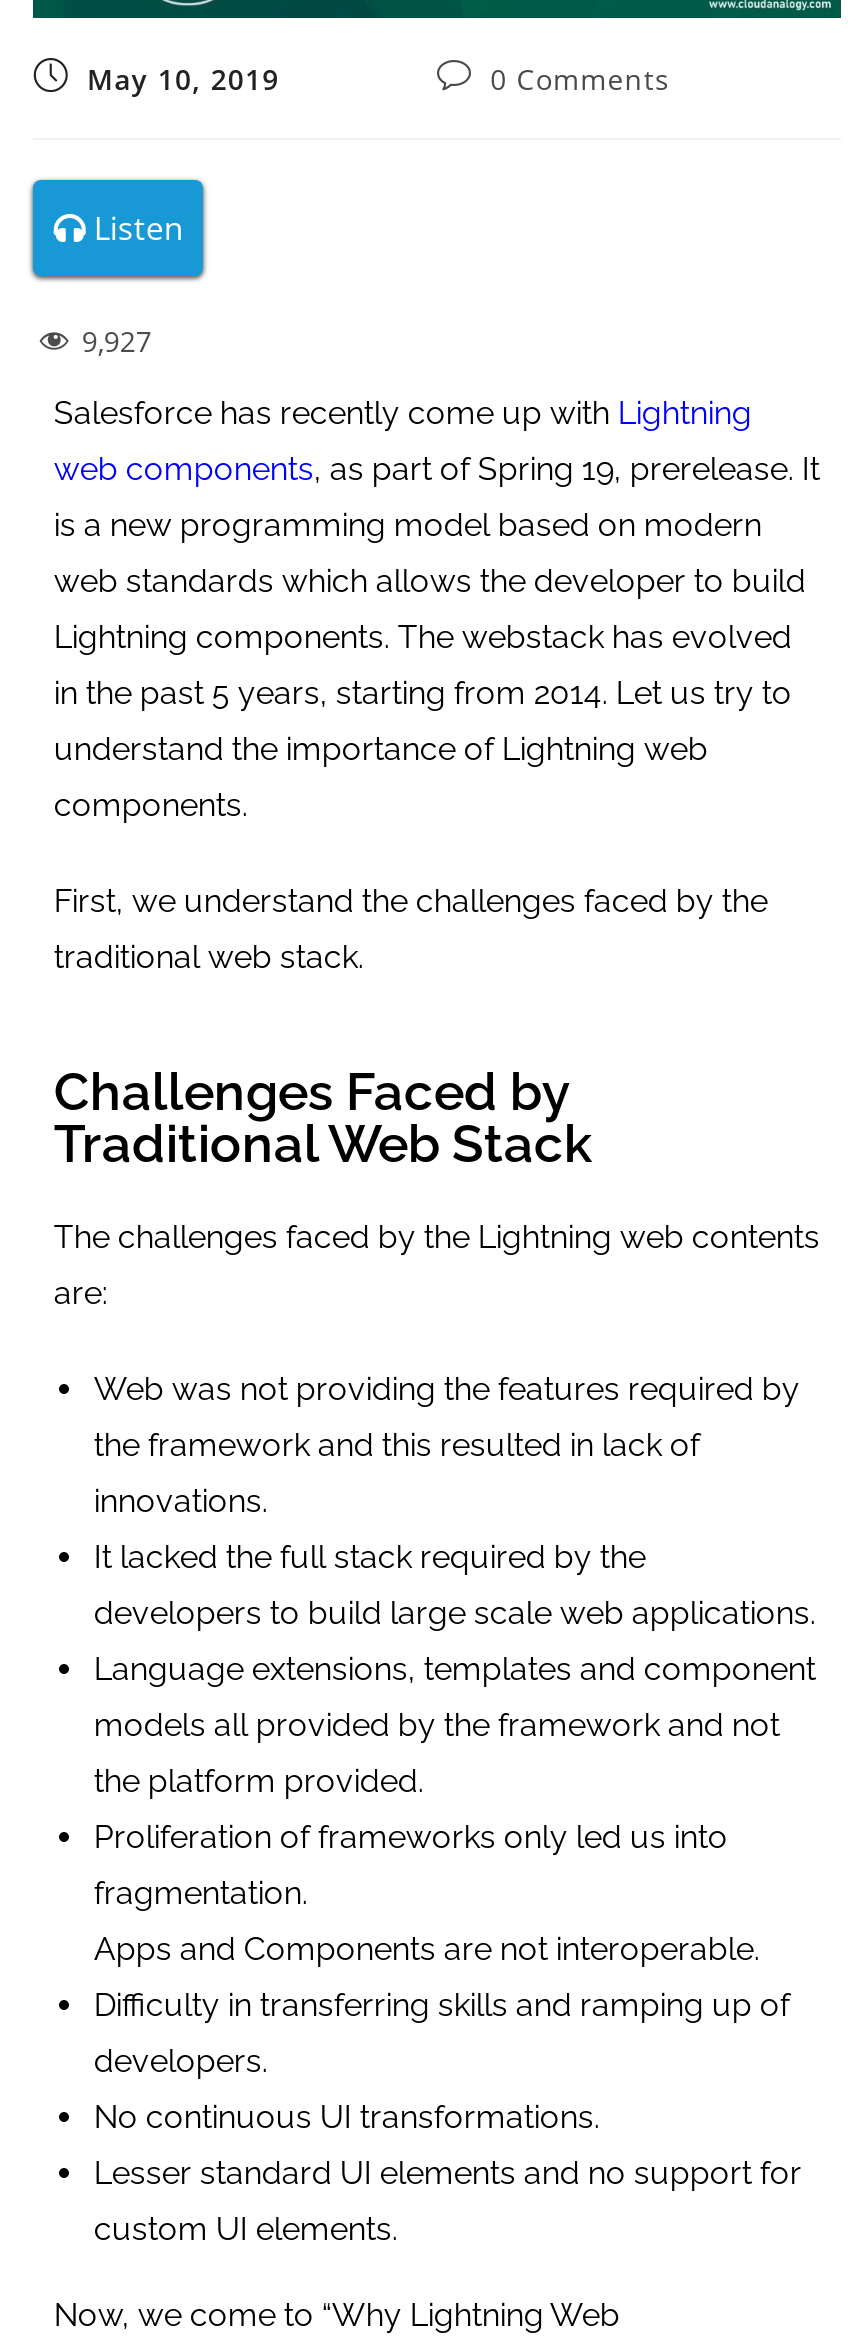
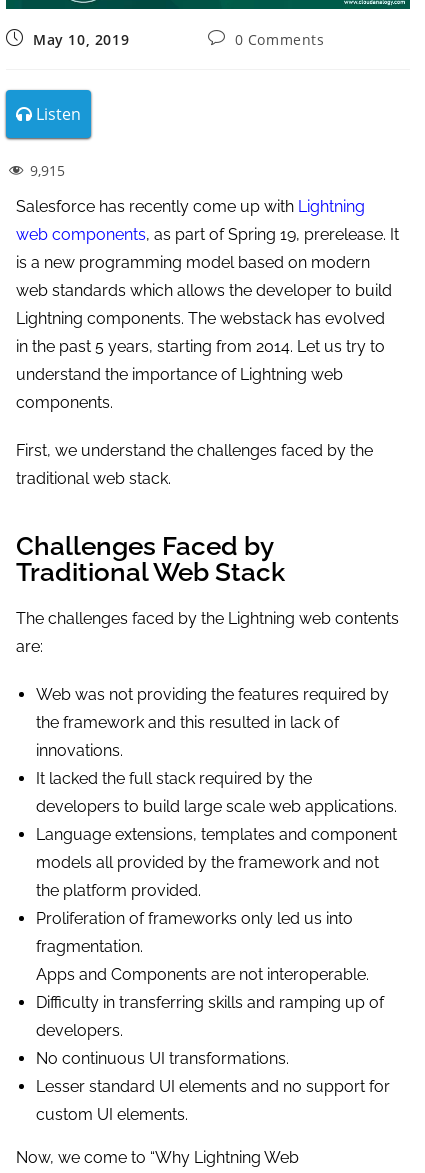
- 9,927
+ 9,915
